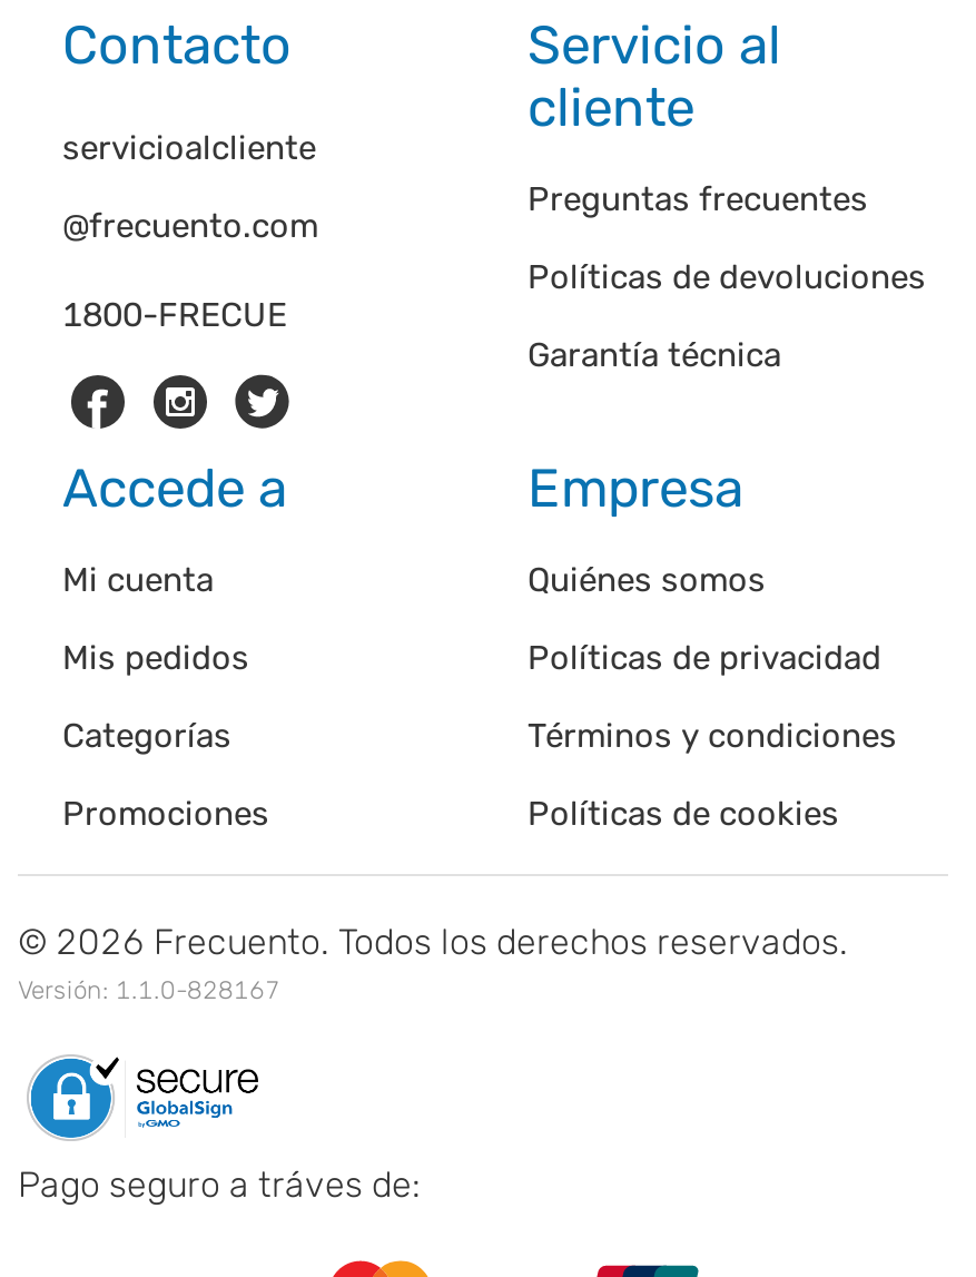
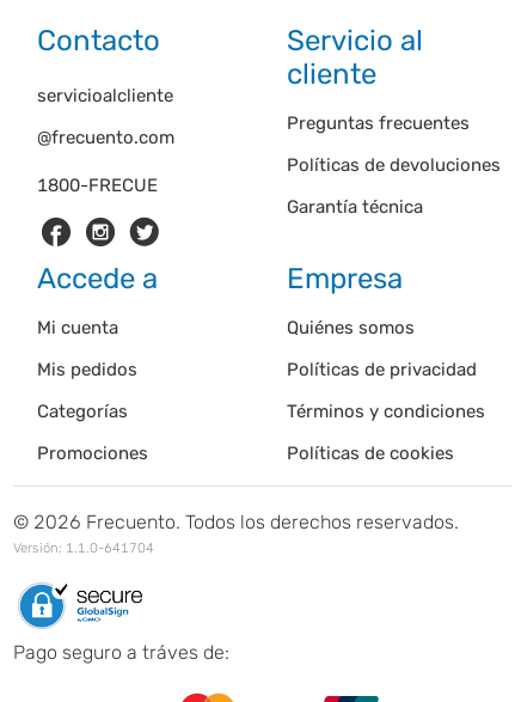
- Versión: 1.1.0-828167
+ Versión: 1.1.0-641704
